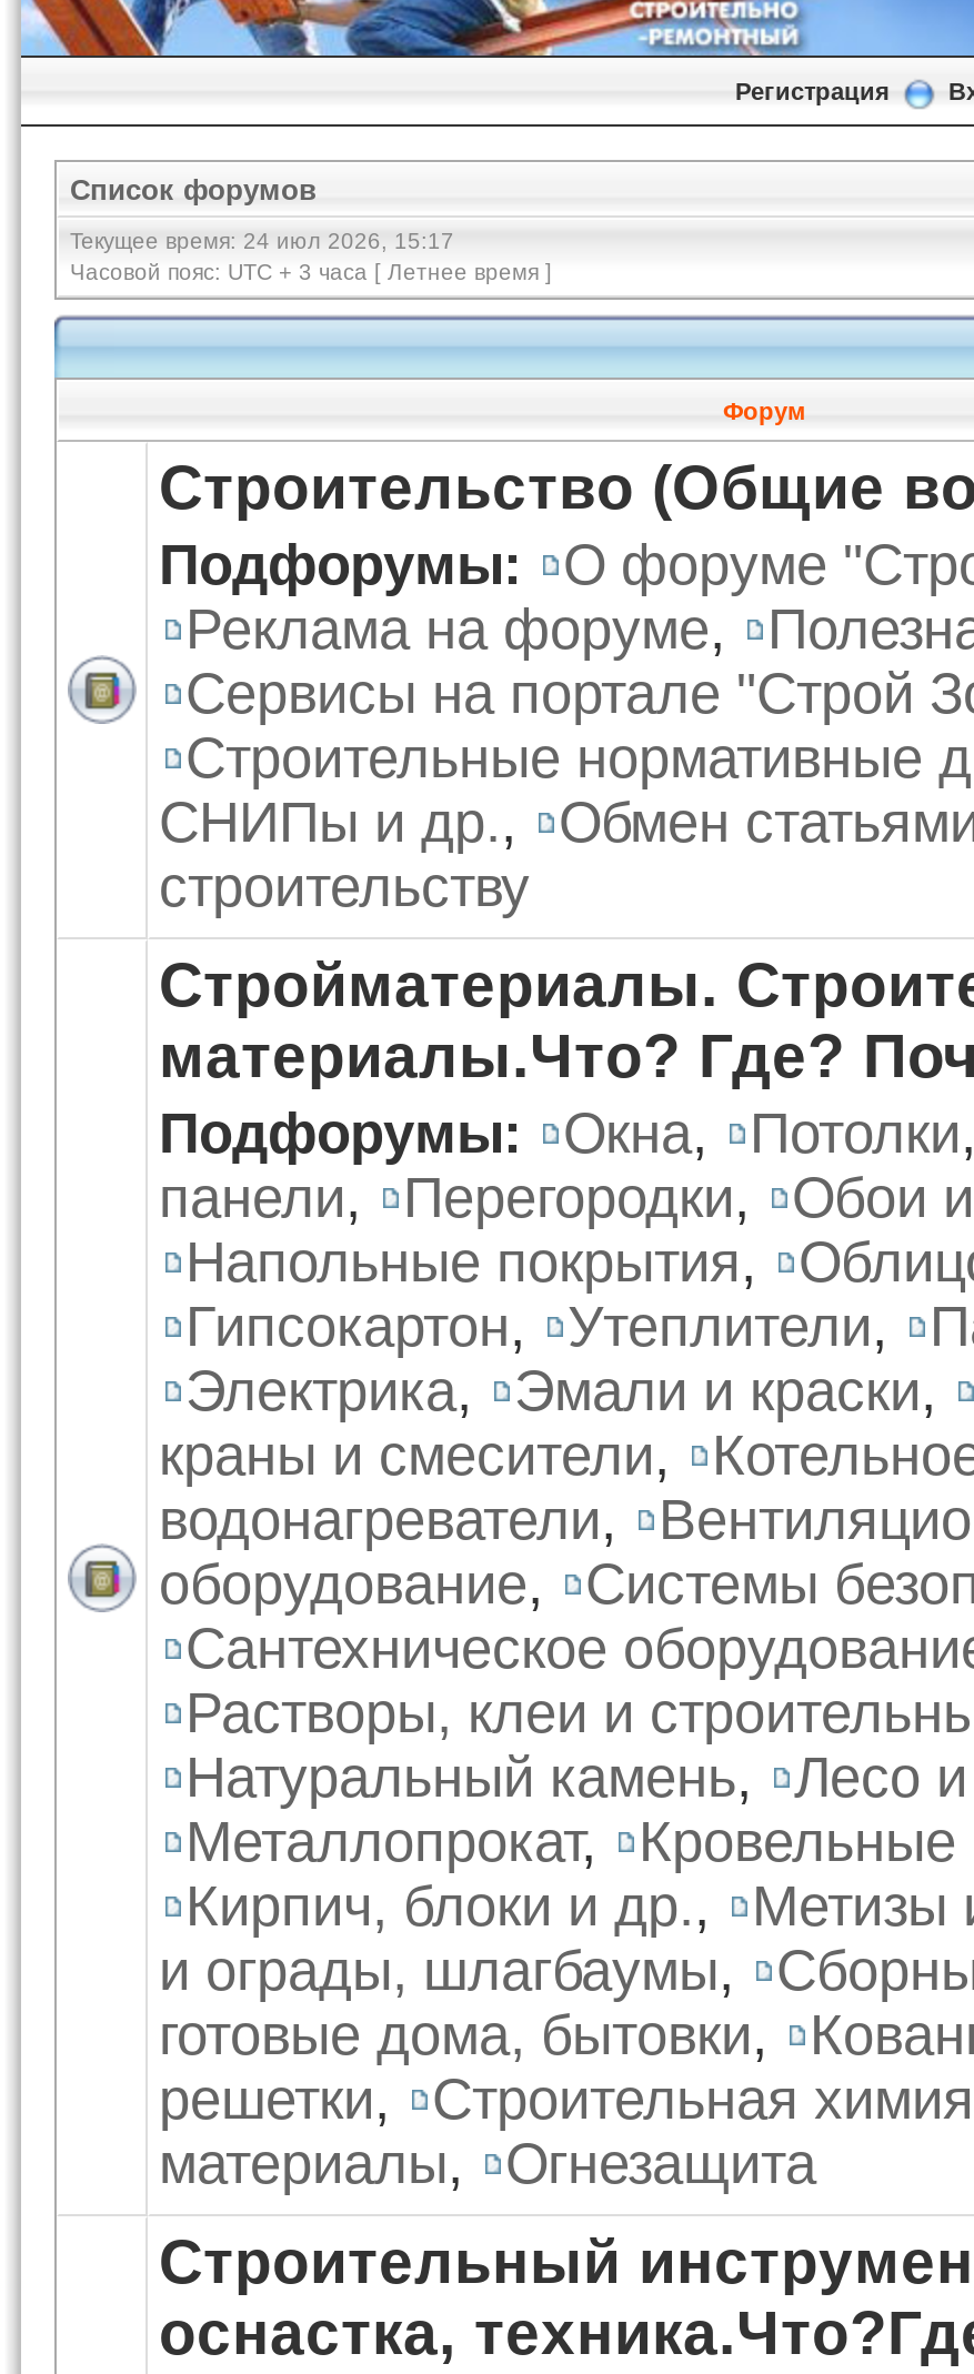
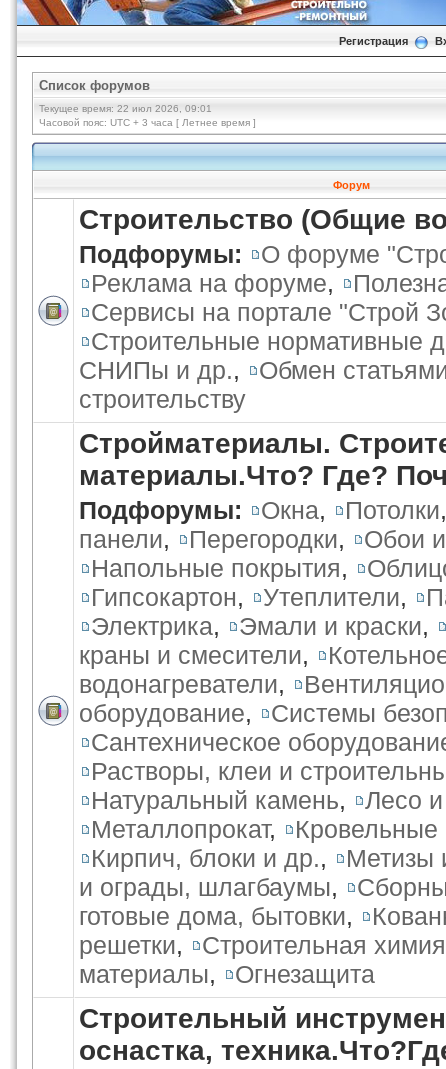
- Текущее время: 24 июл 2026, 15:17
+ Текущее время: 22 июл 2026, 09:01
